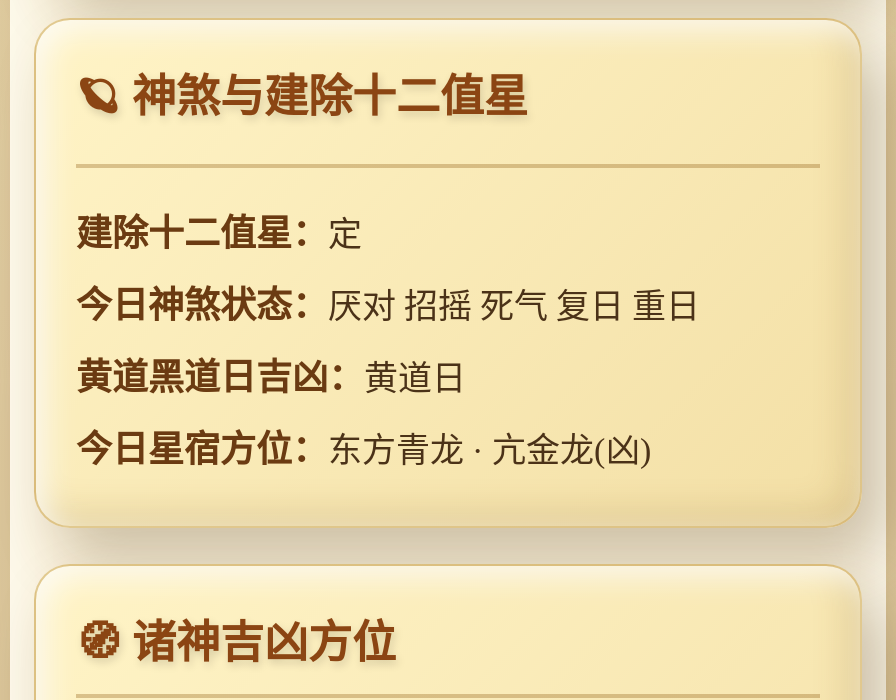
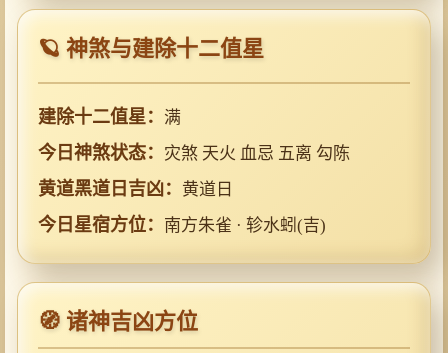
- 建除十二值星：定
+ 建除十二值星：满

- 今日神煞状态：厌对 招摇 死气 复日 重日
+ 今日神煞状态：灾煞 天火 血忌 五离 勾陈

- 今日星宿方位：东方青龙 · 亢金龙(凶)
+ 今日星宿方位：南方朱雀 · 轸水蚓(吉)
